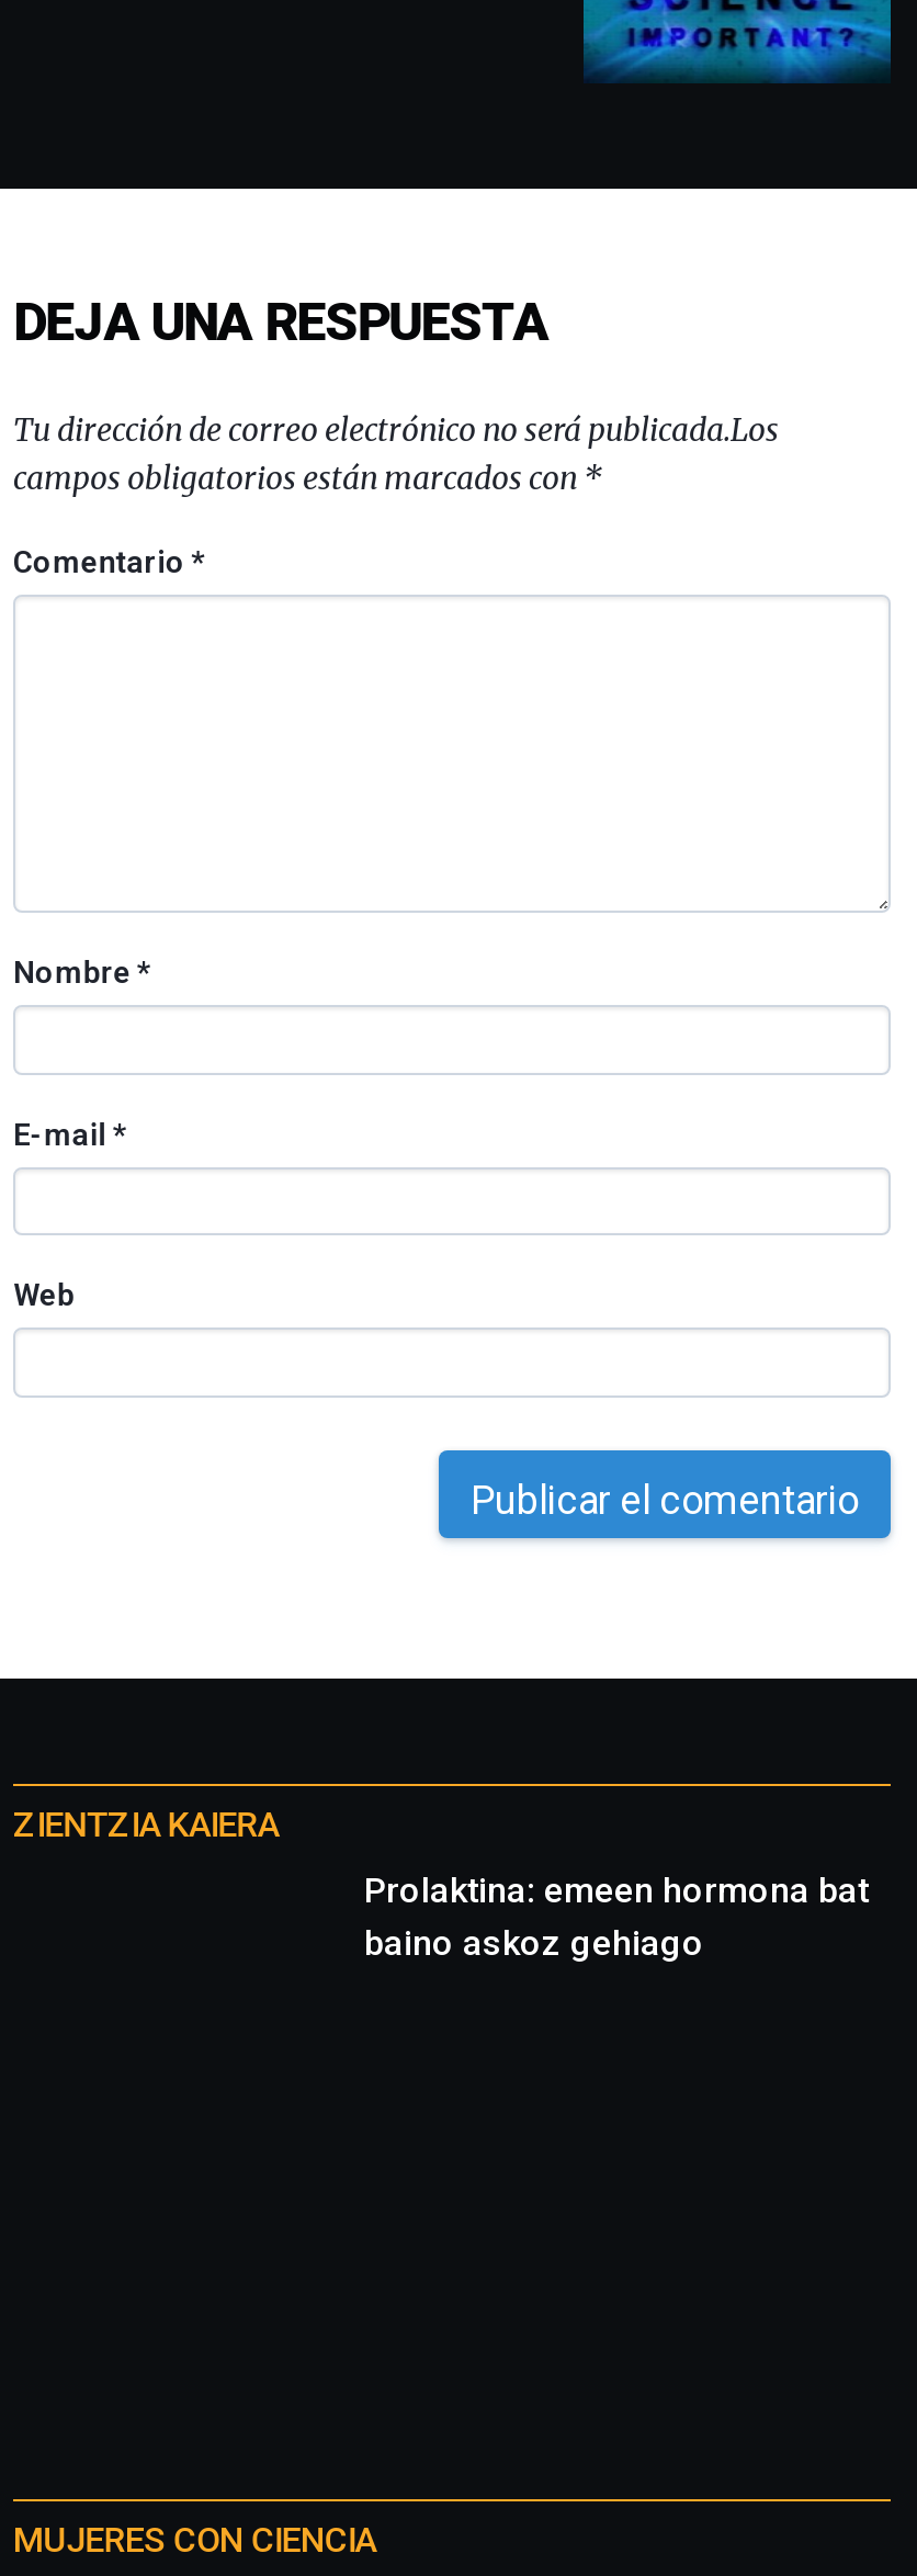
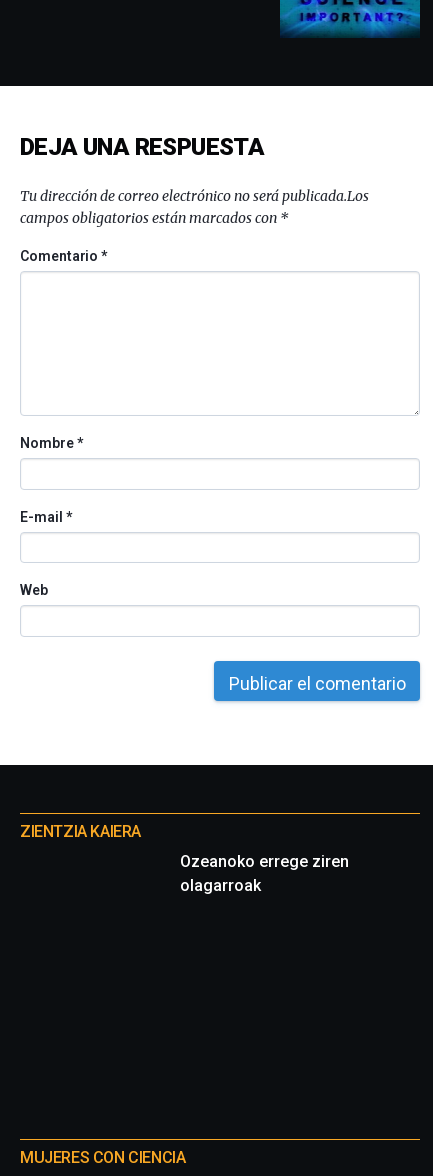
- Prolaktina: emeen hormona bat
- baino askoz gehiago
+ Ozeanoko errege ziren
+ olagarroak
